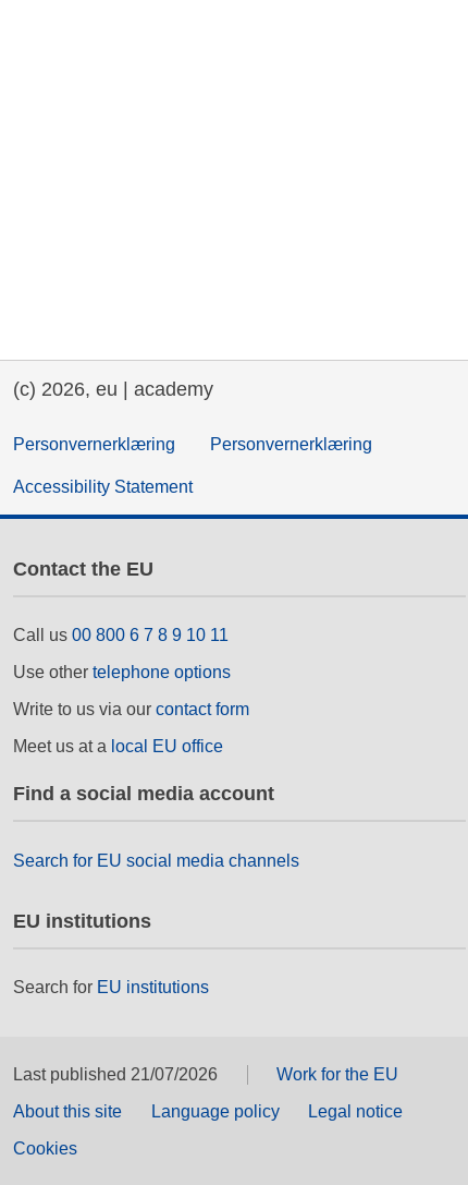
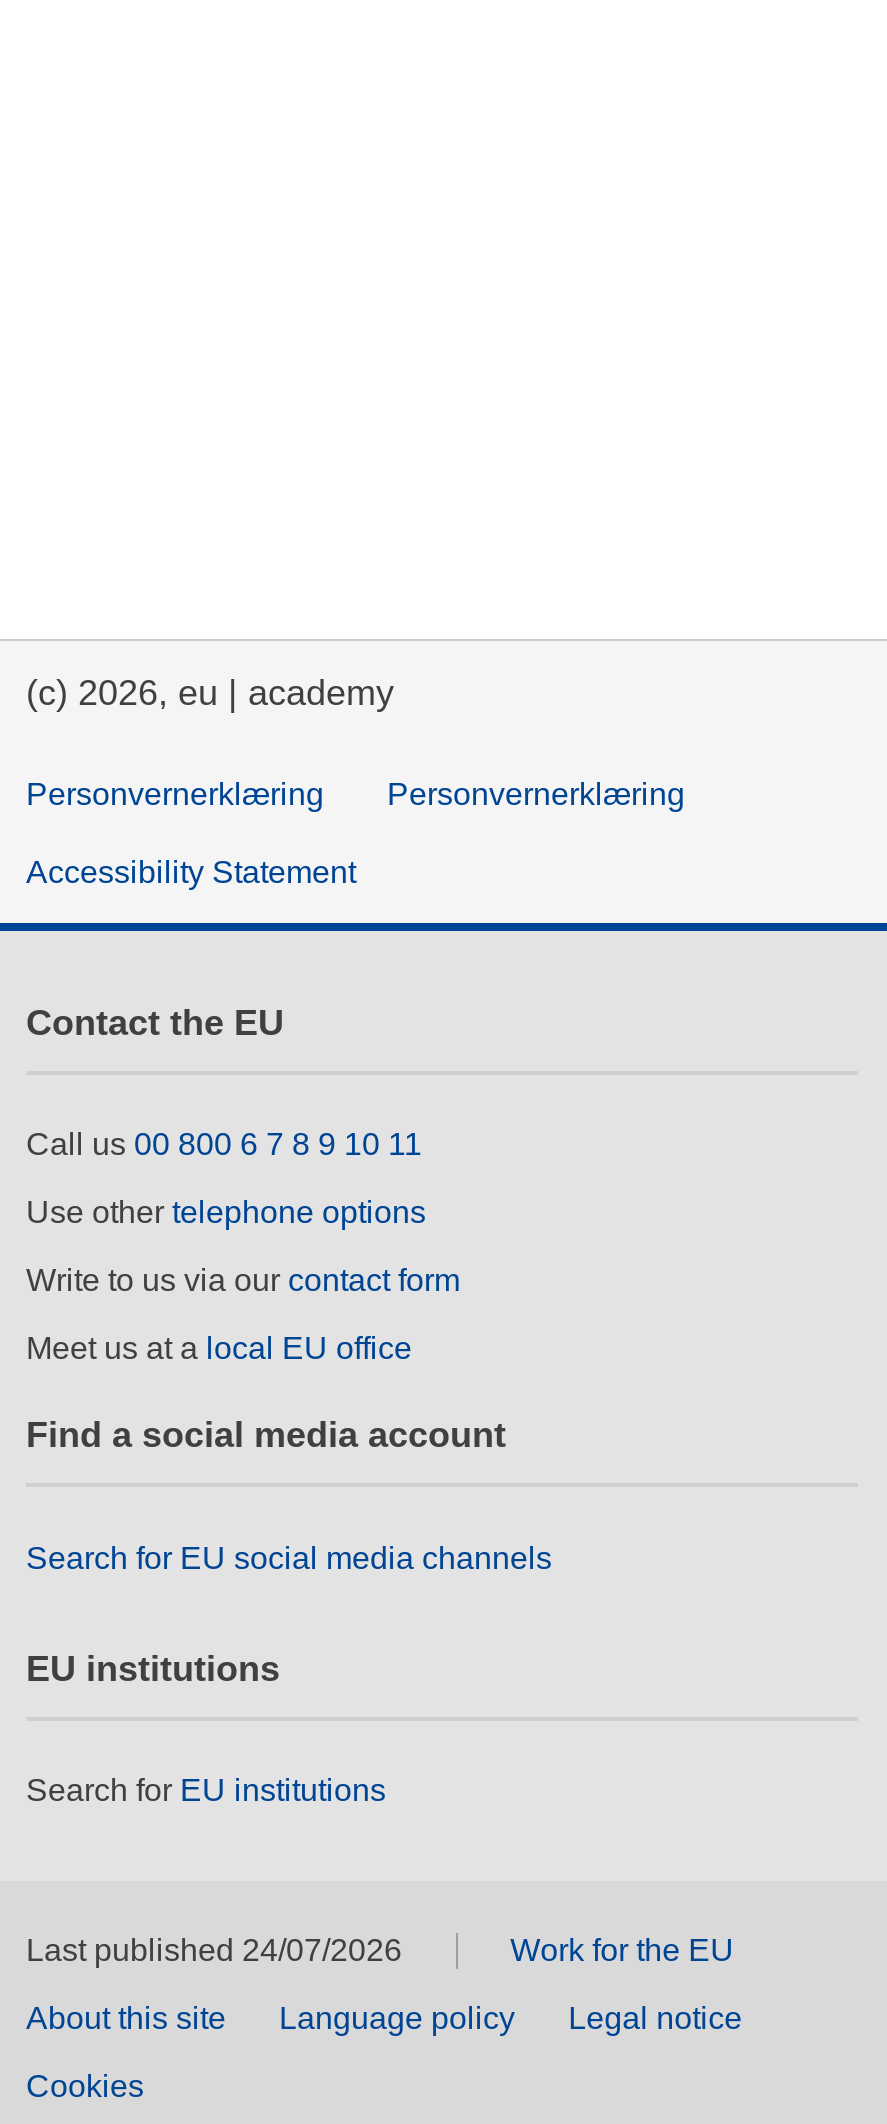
- Last published 21/07/2026
+ Last published 24/07/2026
